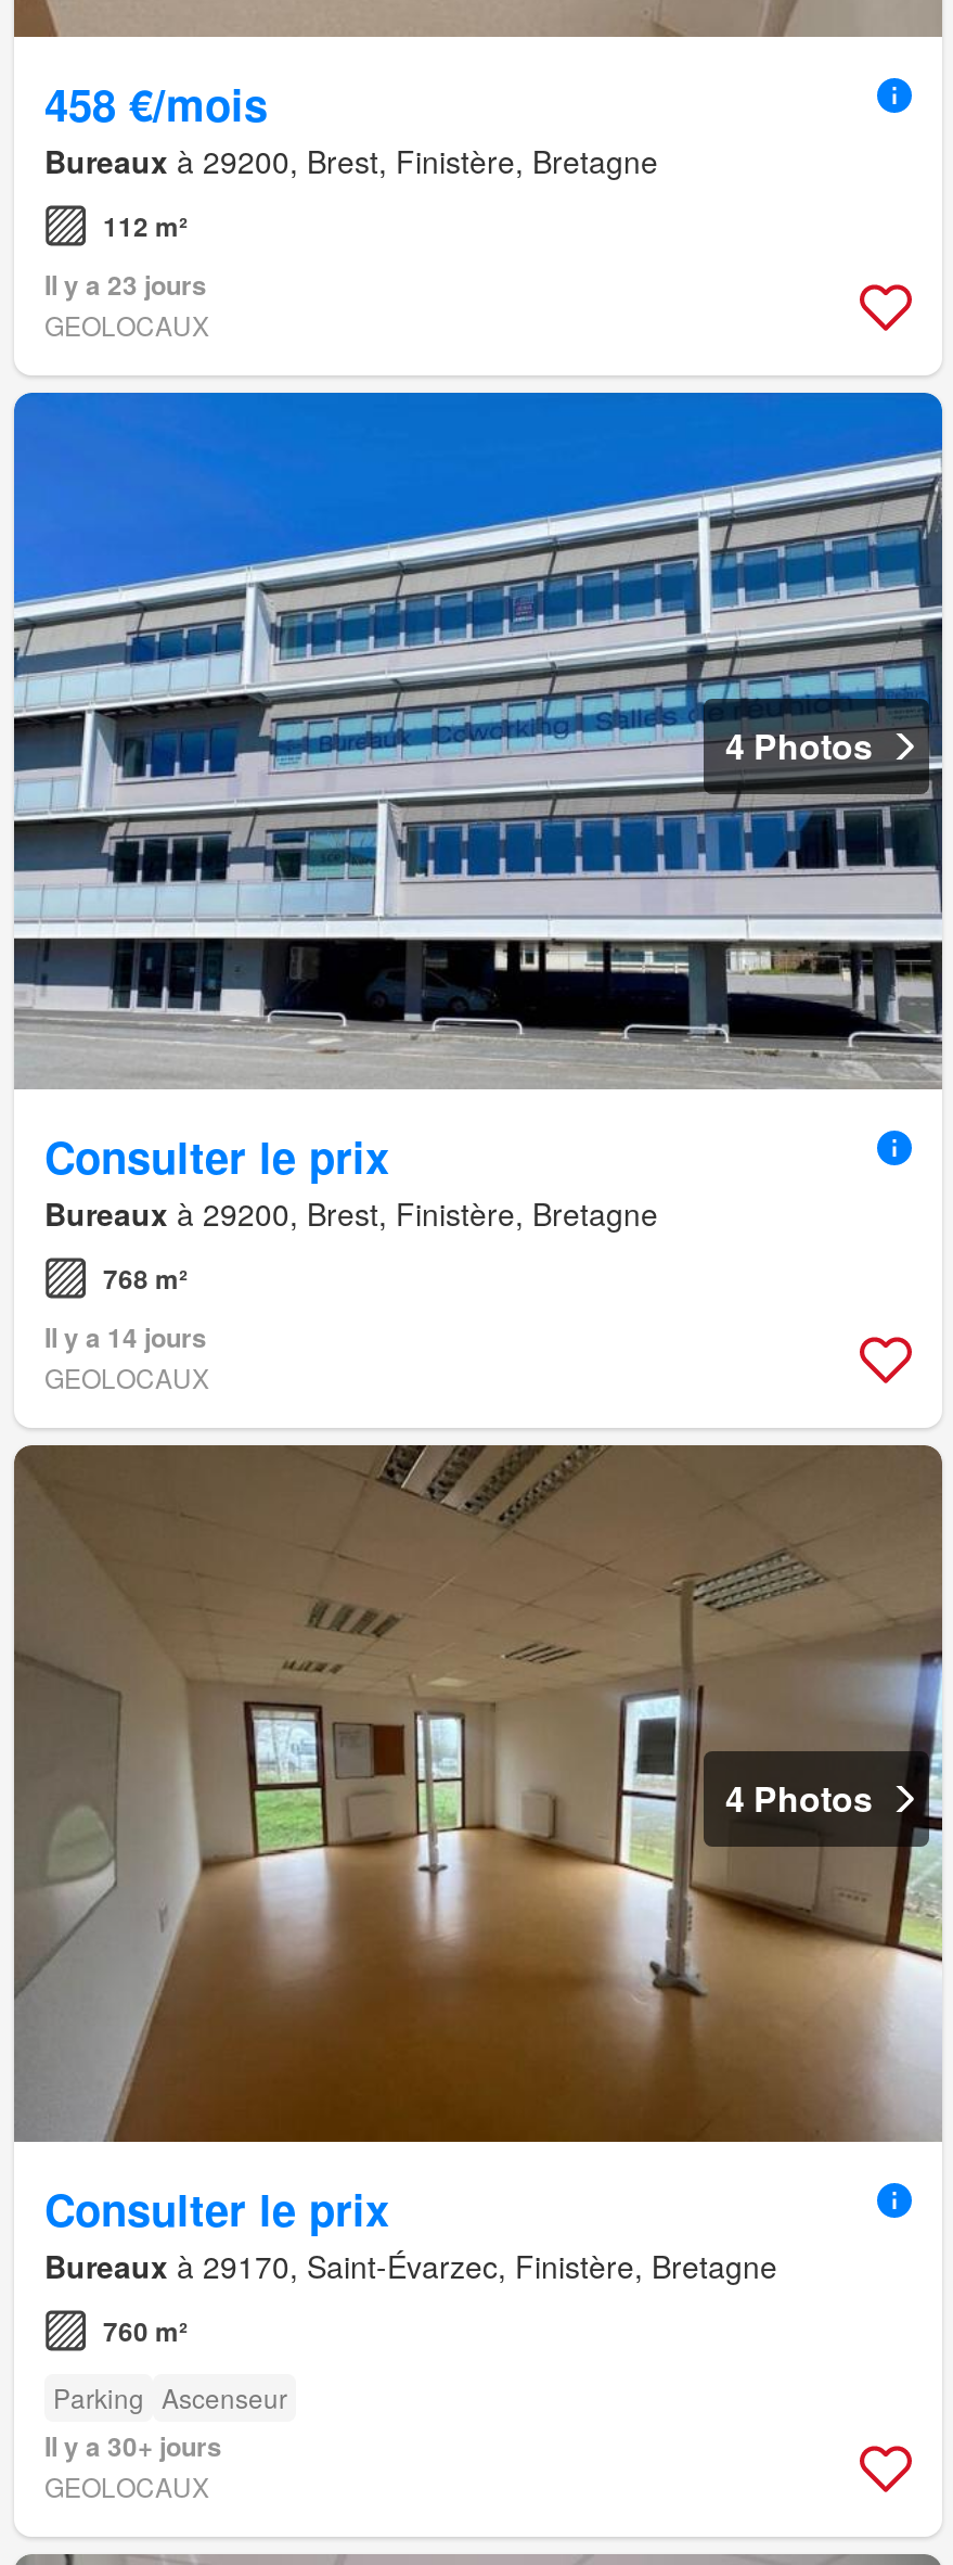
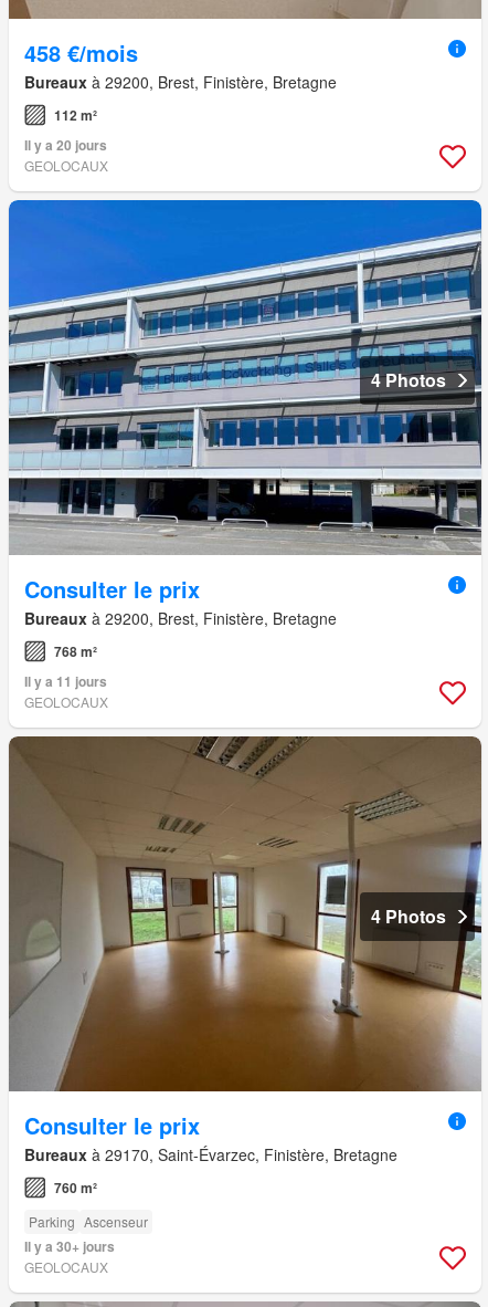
- Il y a 23 jours
+ Il y a 20 jours

- Il y a 14 jours
+ Il y a 11 jours
